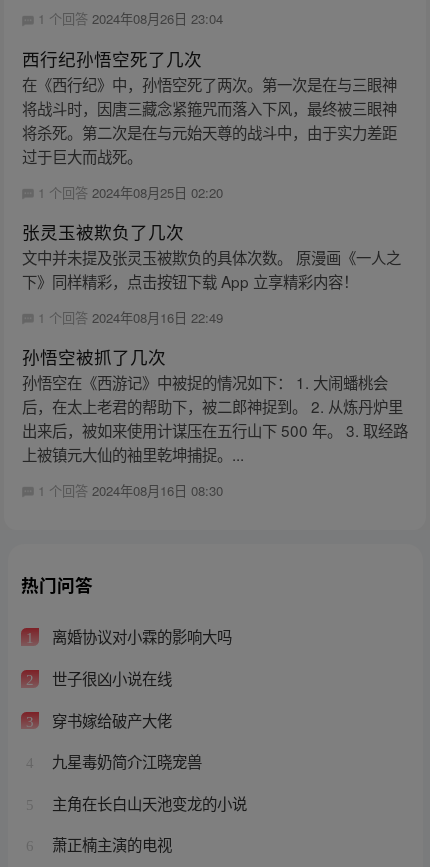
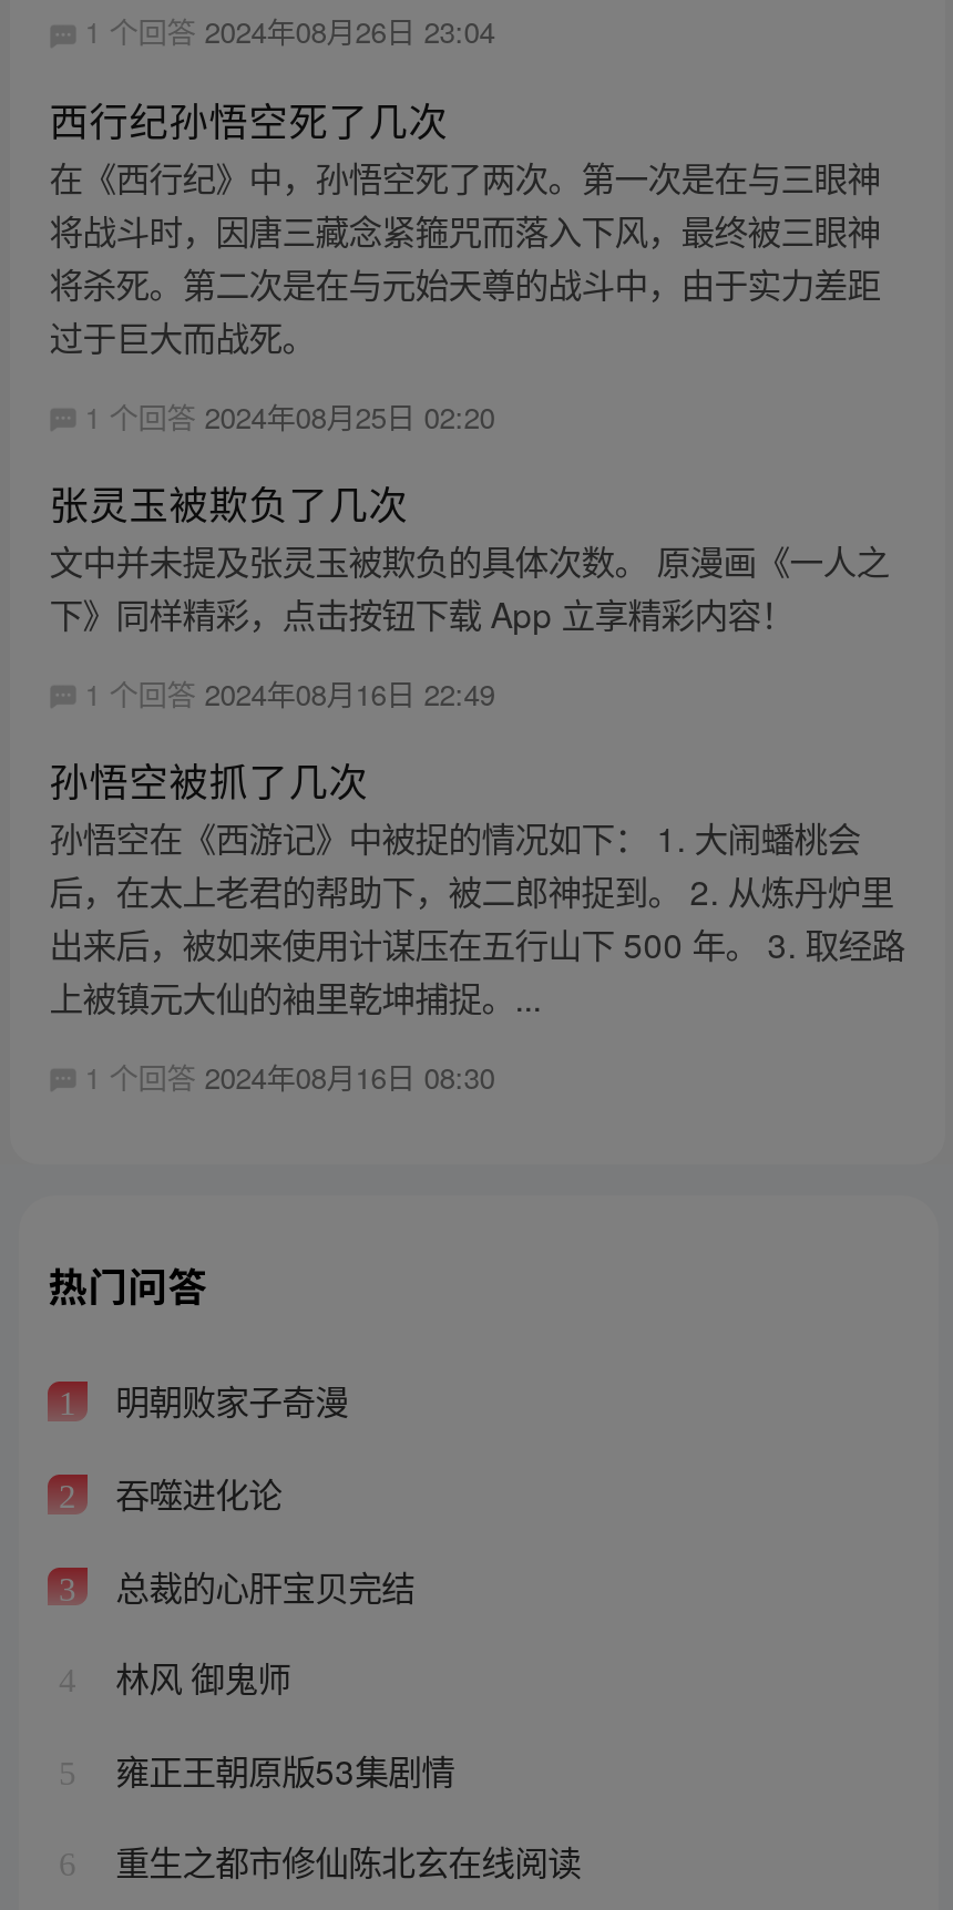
- 离婚协议对小霖的影响大吗
+ 明朝败家子奇漫

- 世子很凶小说在线
+ 吞噬进化论

- 穿书嫁给破产大佬
+ 总裁的心肝宝贝完结

- 九星毒奶简介江晓宠兽
+ 林风 御鬼师

- 主角在长白山天池变龙的小说
+ 雍正王朝原版53集剧情

- 萧正楠主演的电视
+ 重生之都市修仙陈北玄在线阅读
